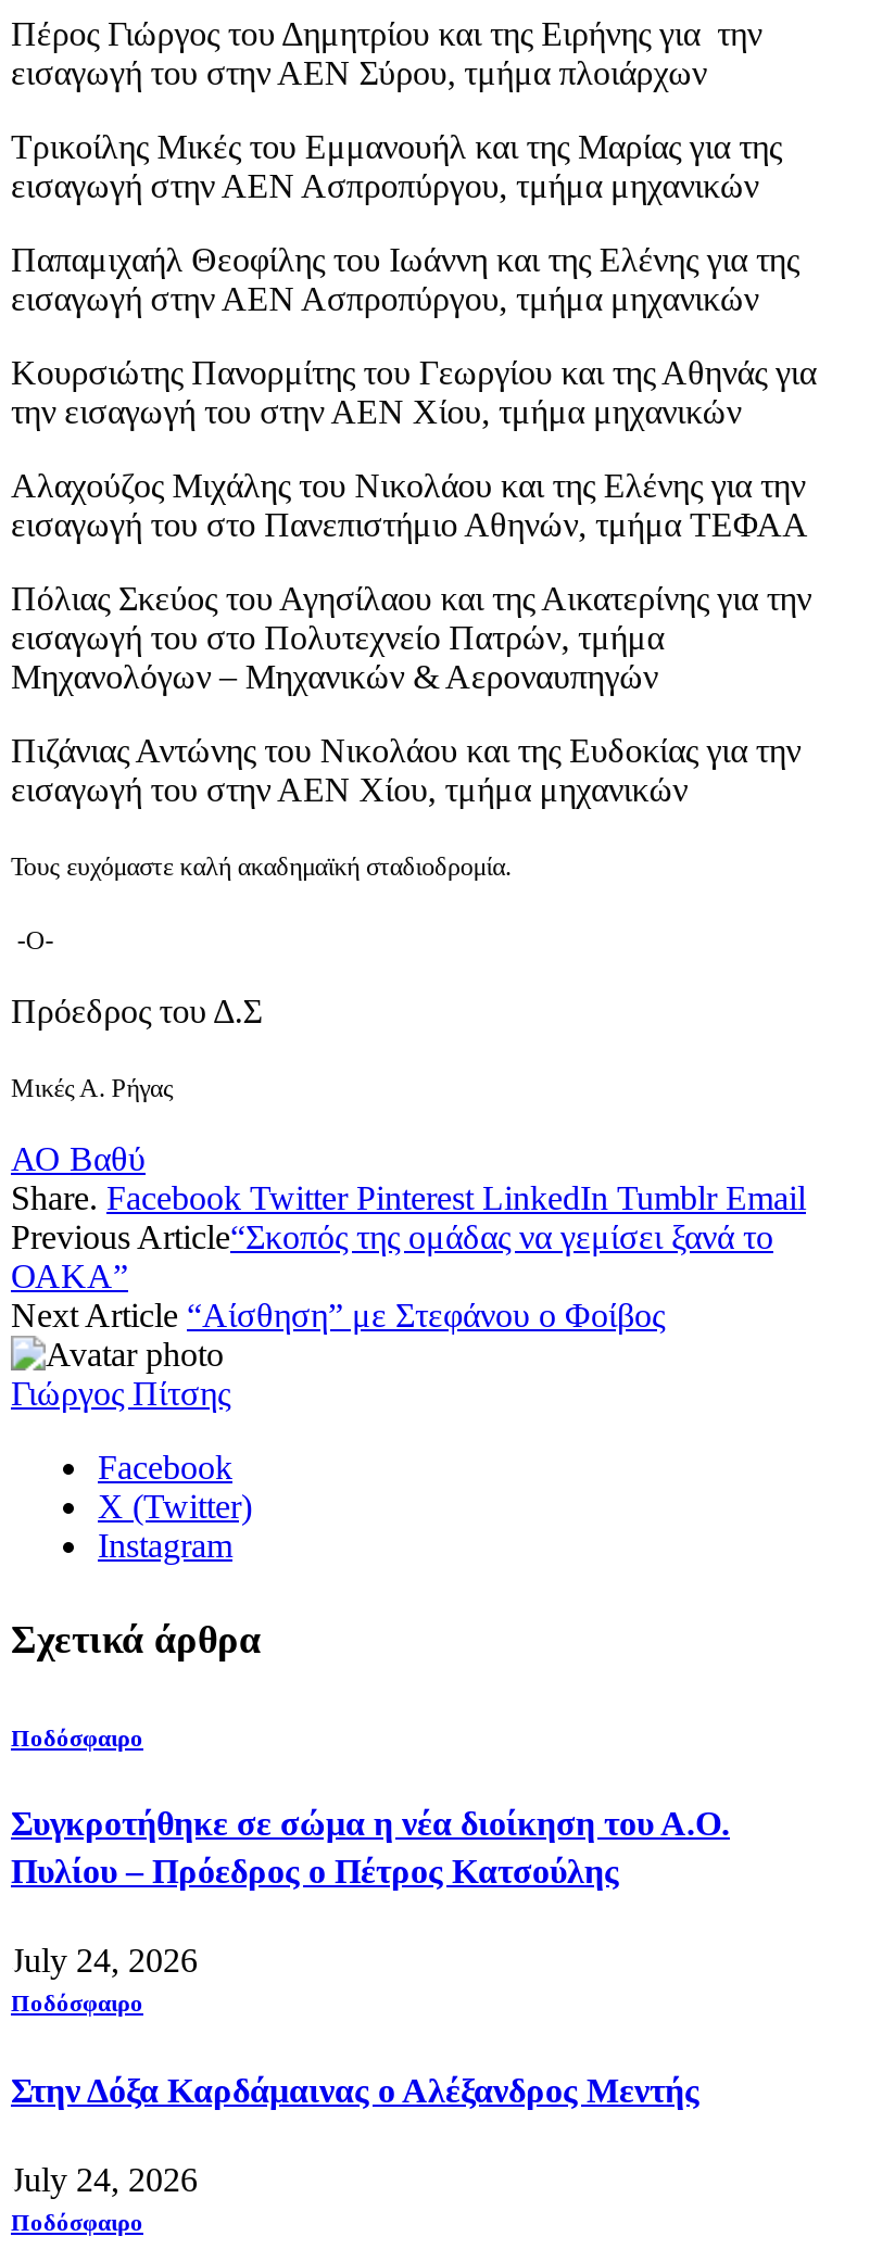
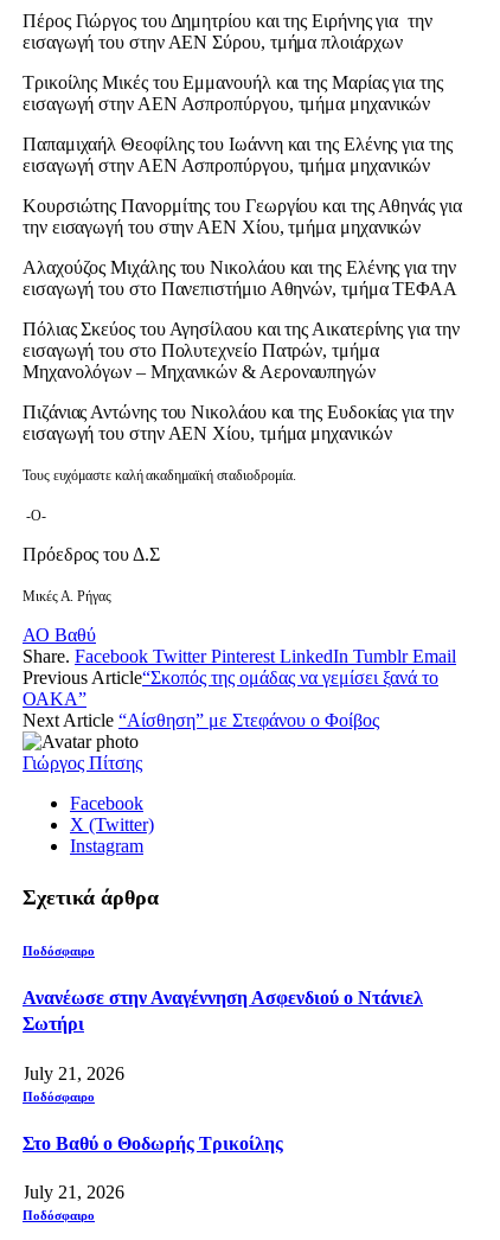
- Συγκροτήθηκε σε σώμα η νέα διοίκηση του Α.Ο.
- Πυλίου – Πρόεδρος ο Πέτρος Κατσούλης
+ Ανανέωσε στην Αναγέννηση Ασφενδιού ο Ντάνιελ
+ Σωτήρι

- July 24, 2026
+ July 21, 2026

- Στην Δόξα Καρδάμαινας ο Αλέξανδρος Μεντής
+ Στο Βαθύ ο Θοδωρής Τρικοίλης

- July 24, 2026
+ July 21, 2026
